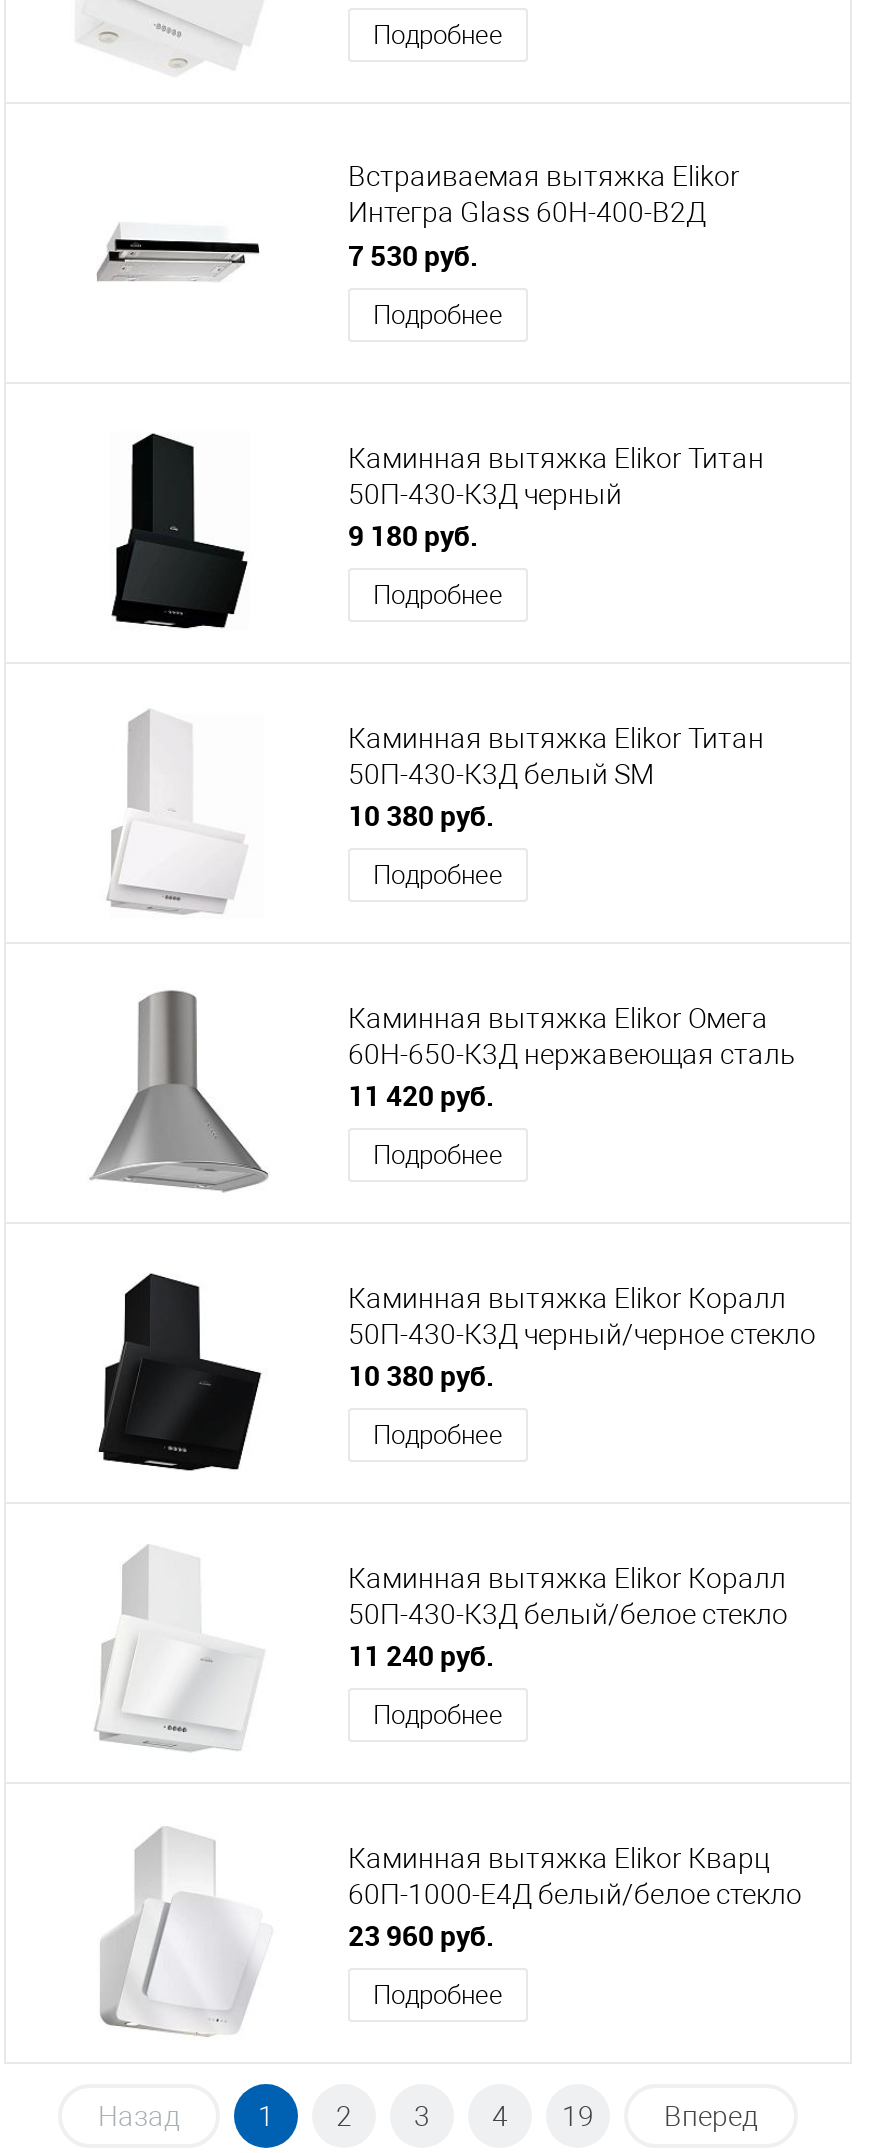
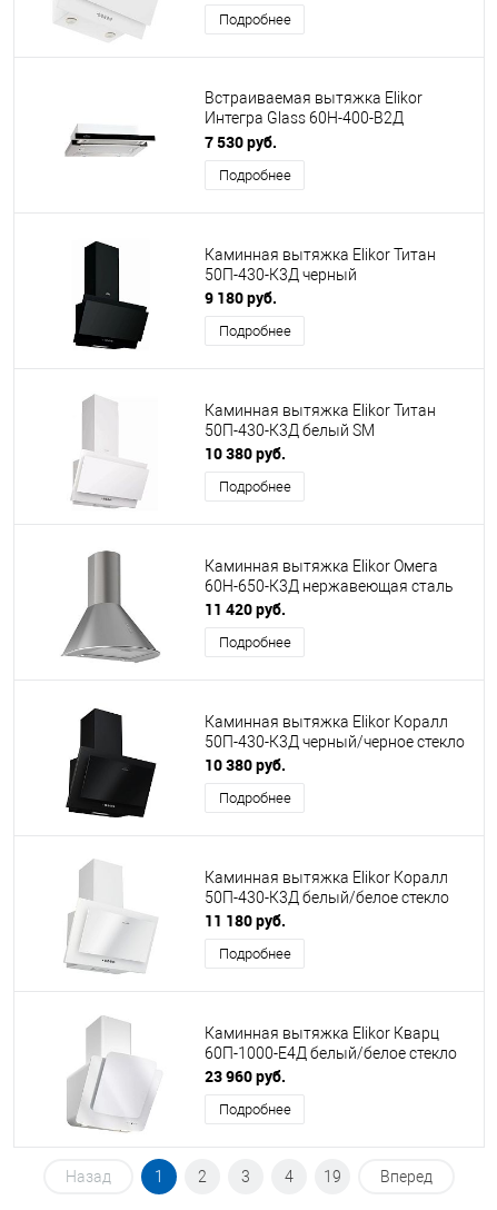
- 11 240 руб.
+ 11 180 руб.
